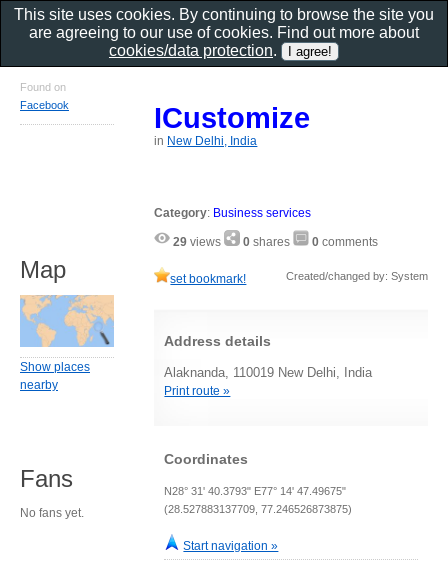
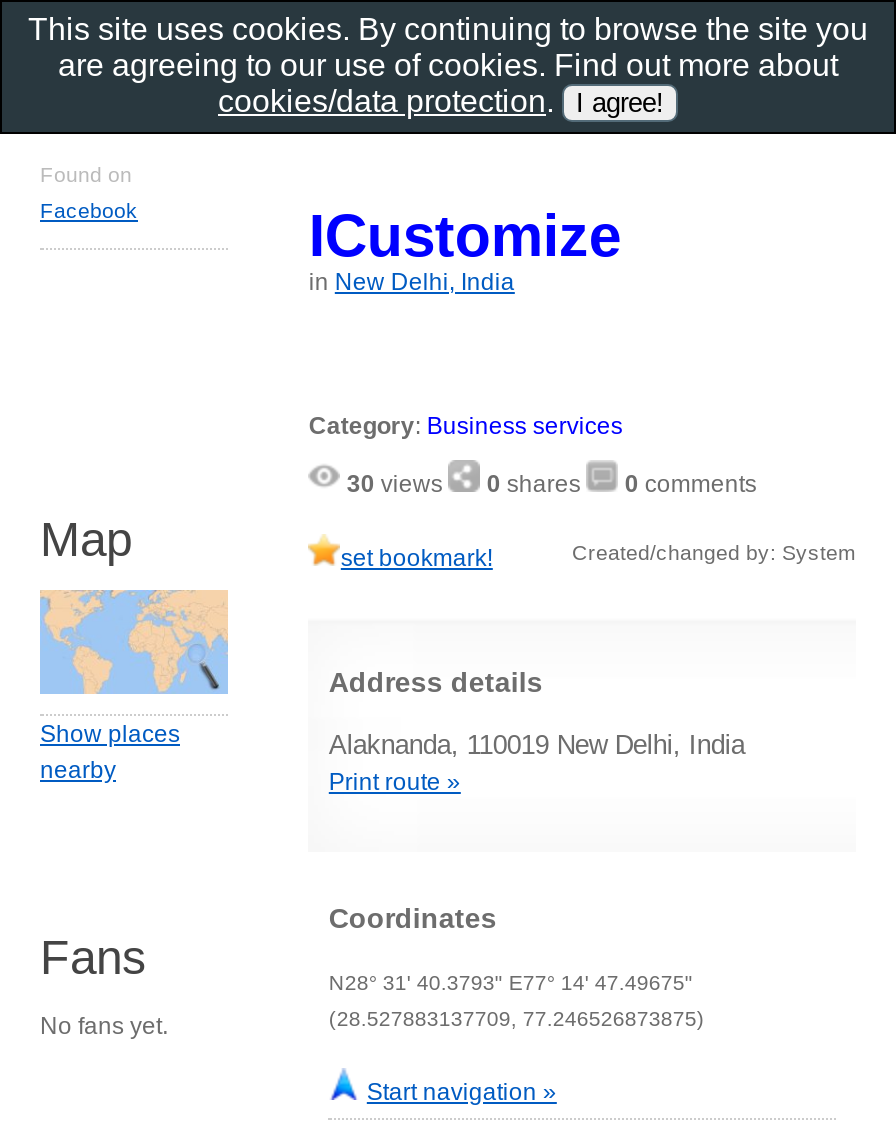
- 29 views 0 shares 0 comments
+ 30 views 0 shares 0 comments
